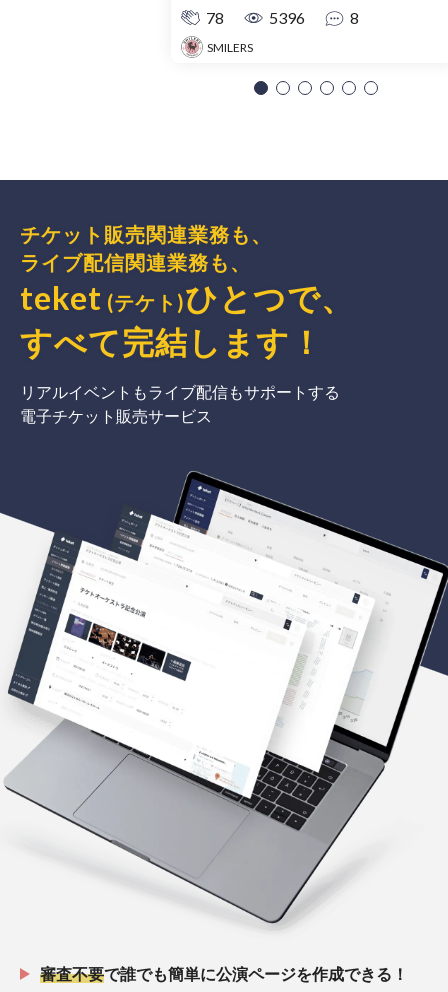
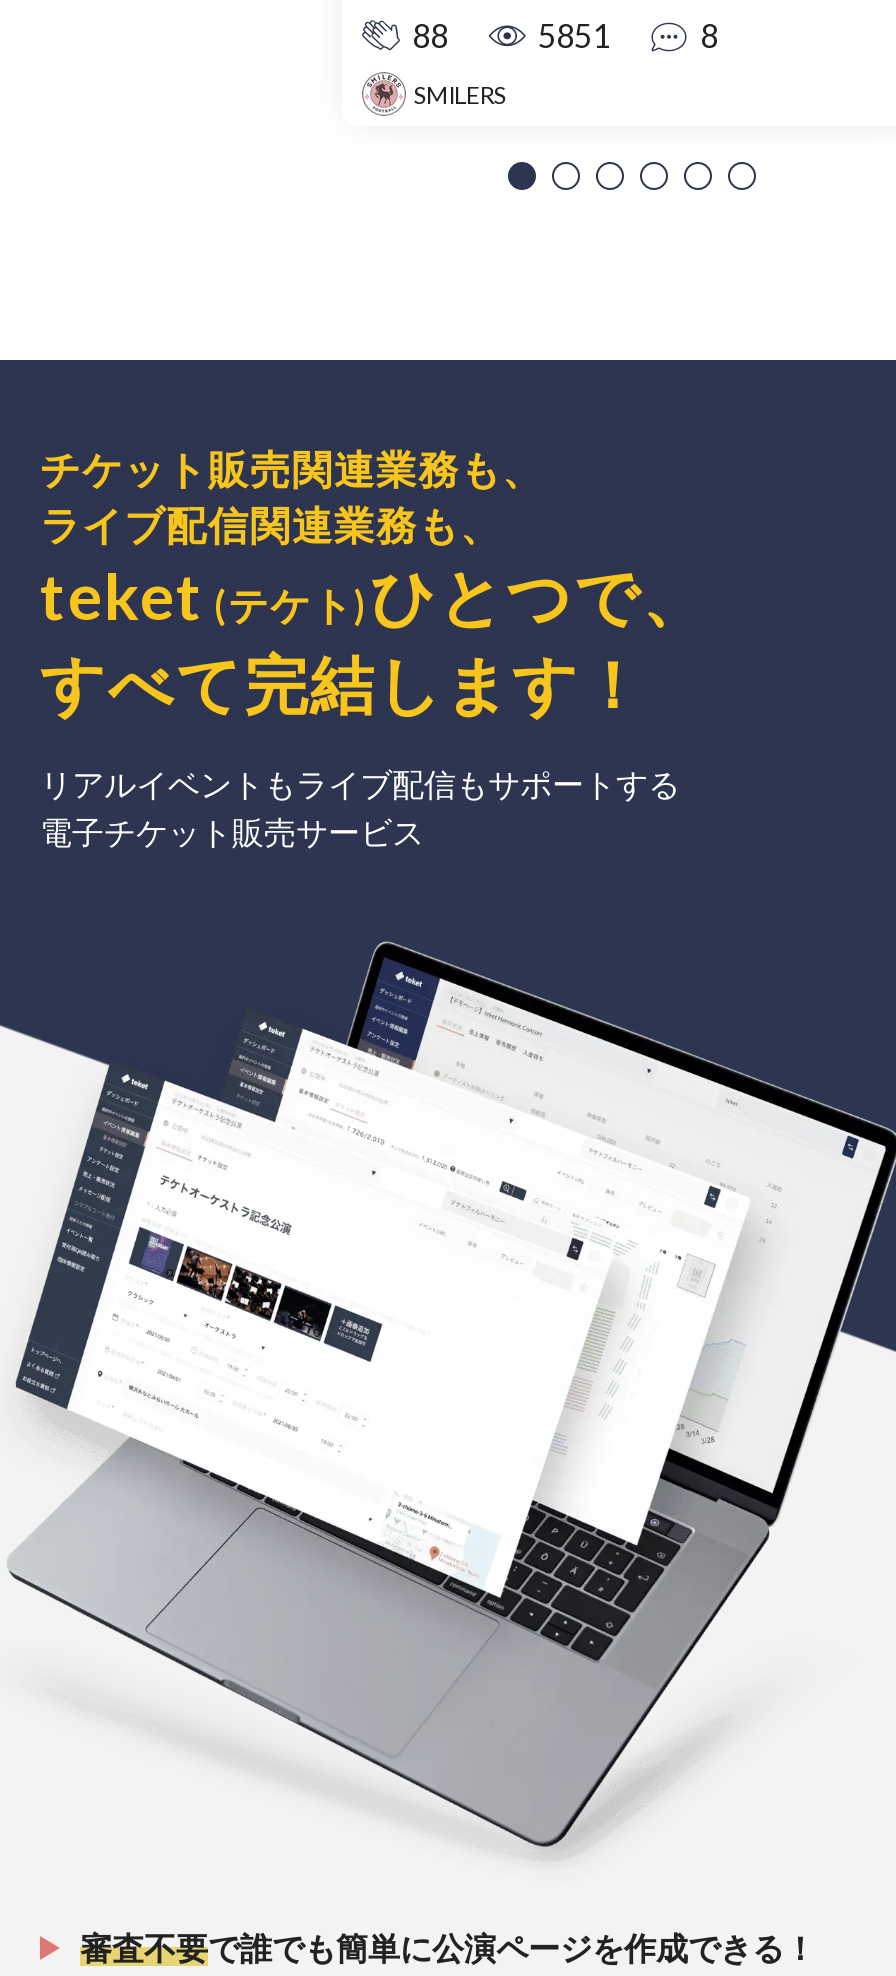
- 78
+ 88

- 5396
+ 5851
